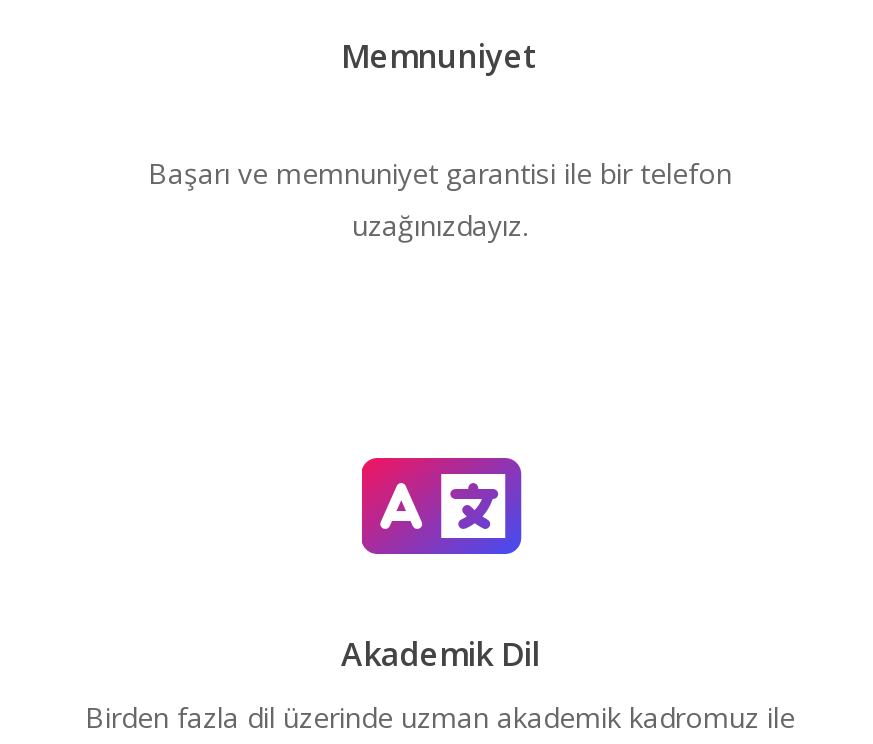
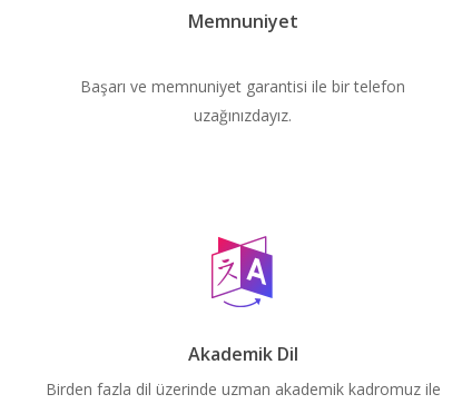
- [image]
+ [image]
